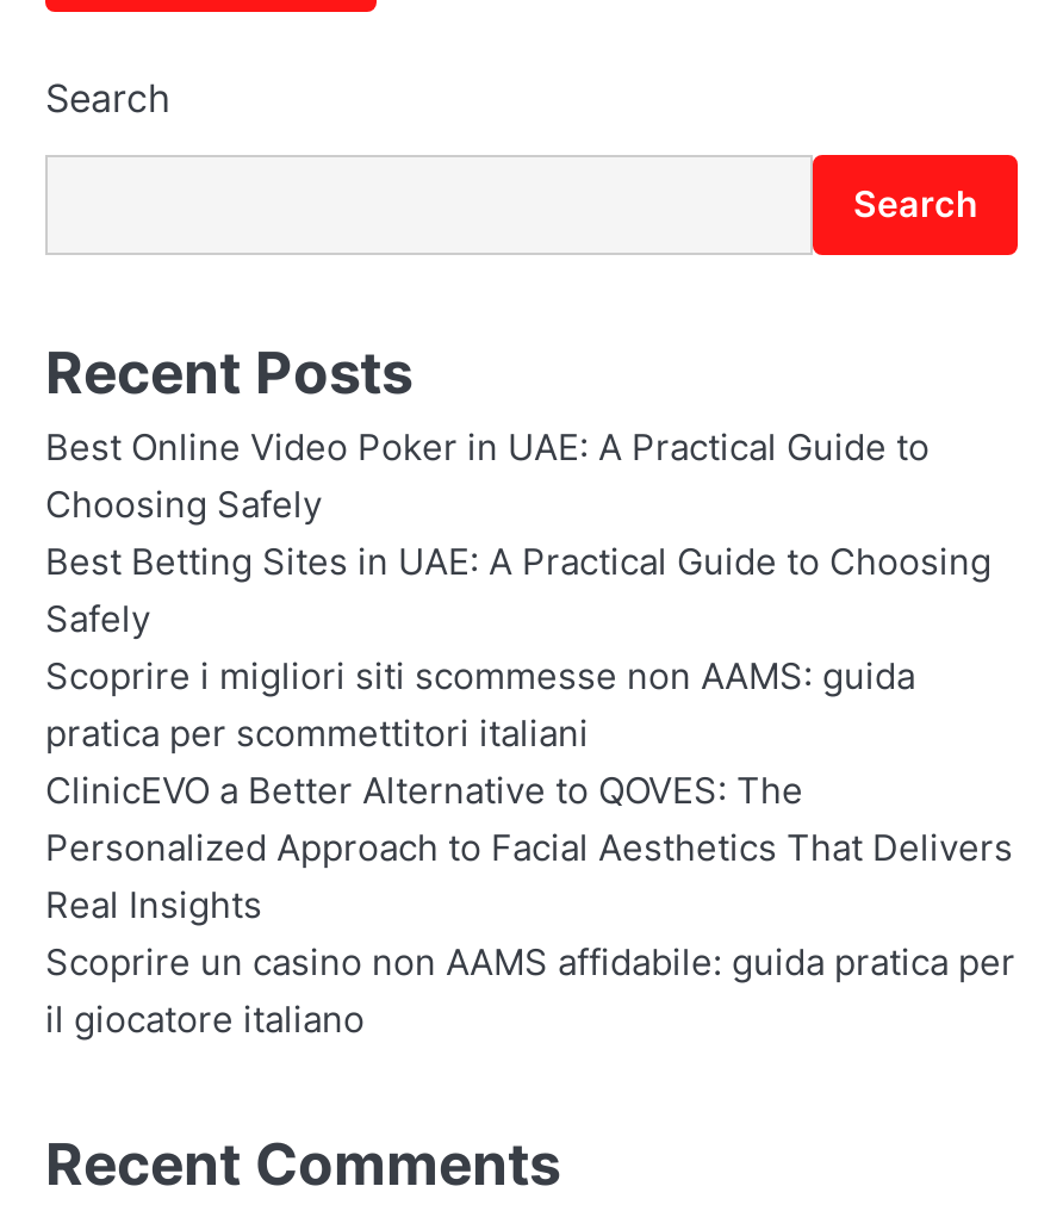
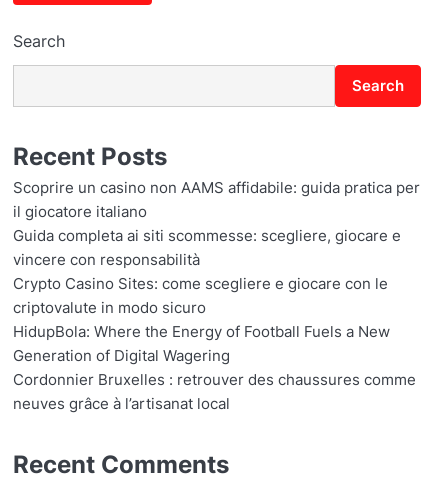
- Best Online Video Poker in UAE: A Practical Guide to
- Choosing Safely
- Best Betting Sites in UAE: A Practical Guide to Choosing
- Safely
- Scoprire i migliori siti scommesse non AAMS: guida
- pratica per scommettitori italiani
- ClinicEVO a Better Alternative to QOVES: The
- Personalized Approach to Facial Aesthetics That Delivers
- Real Insights

moved up: Scoprire un casino non AAMS affidabile: guida pratica per | il giocatore italiano

+ Guida completa ai siti scommesse: scegliere, giocare e
+ vincere con responsabilità
+ Crypto Casino Sites: come scegliere e giocare con le
+ criptovalute in modo sicuro
+ HidupBola: Where the Energy of Football Fuels a New
+ Generation of Digital Wagering
+ Cordonnier Bruxelles : retrouver des chaussures comme
+ neuves grâce à l’artisanat local
